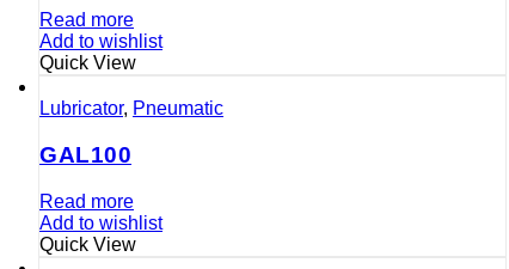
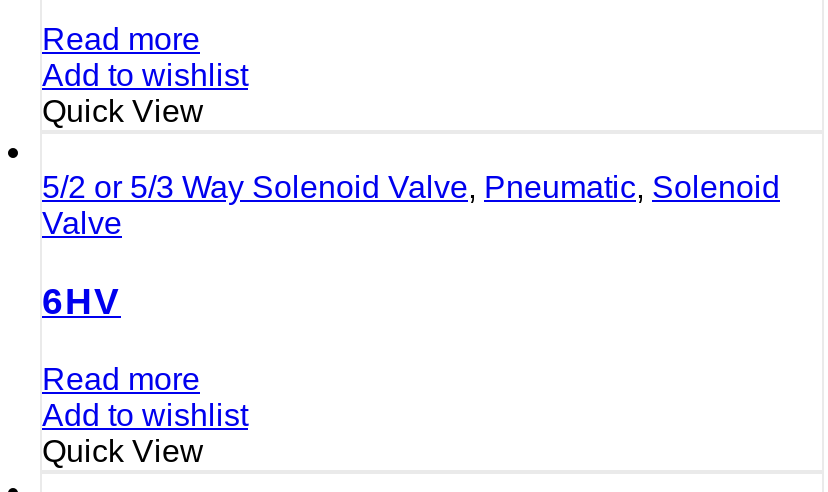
- Lubricator, Pneumatic
+ 5/2 or 5/3 Way Solenoid Valve, Pneumatic, Solenoid
+ Valve

- GAL100
+ 6HV
